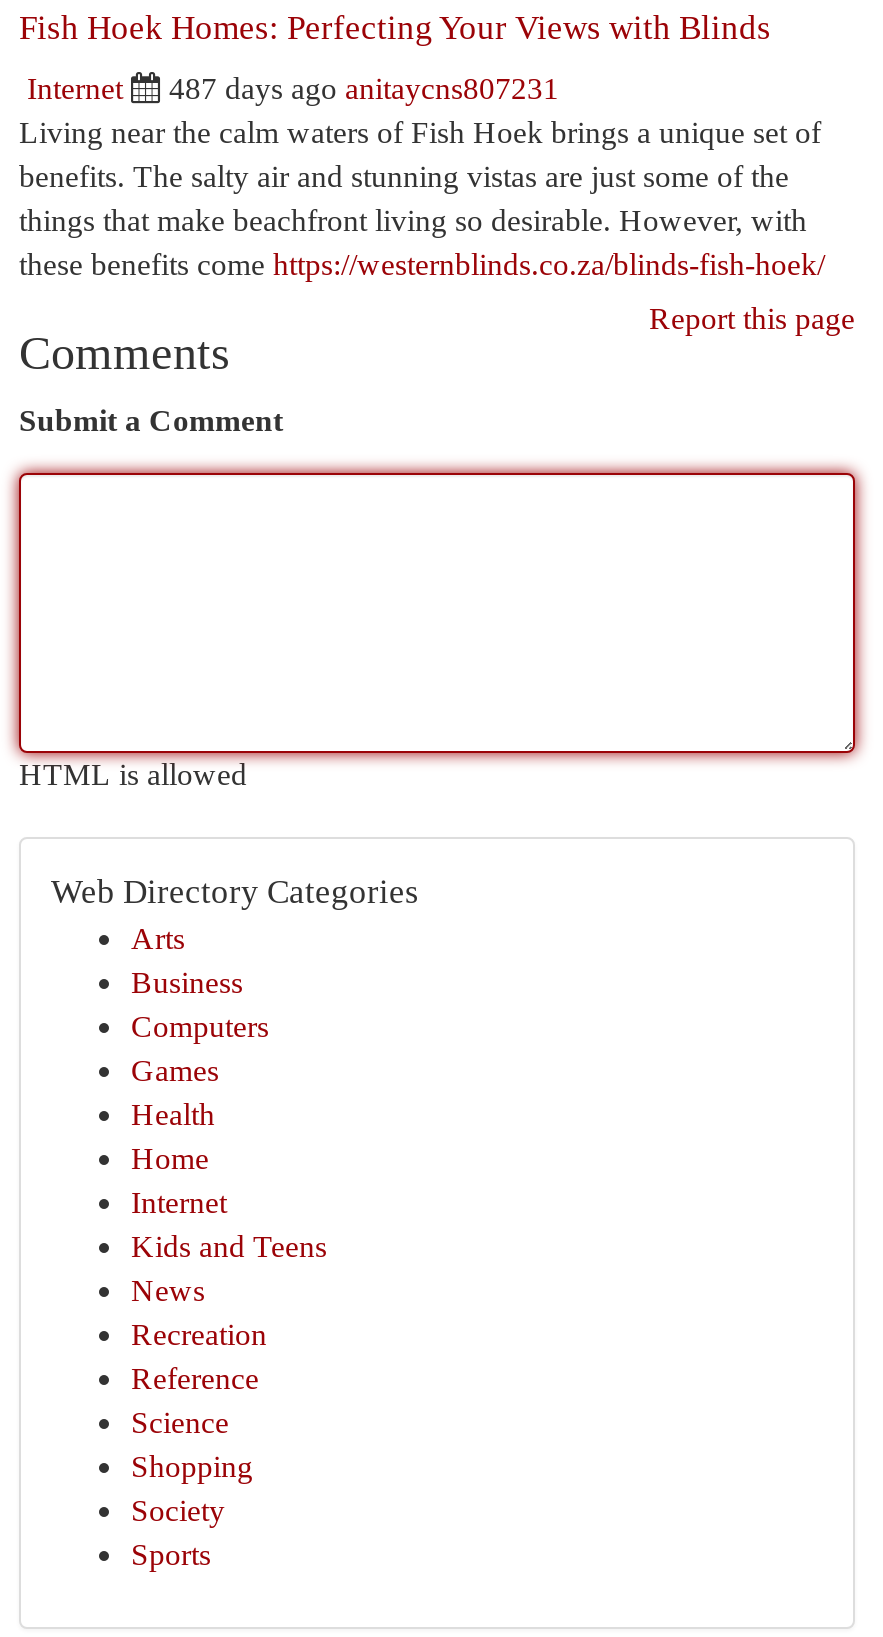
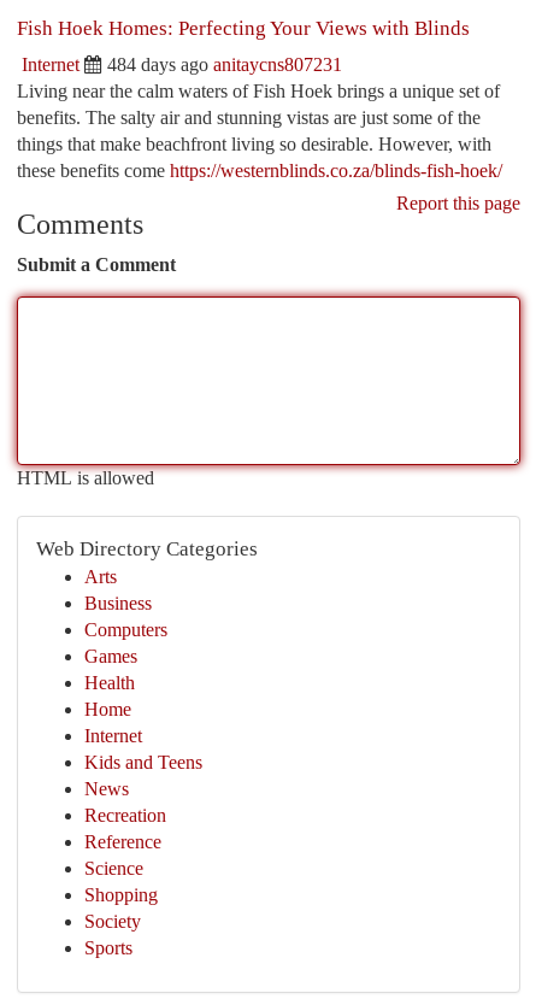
- 487 days ago anitaycns807231
+ 484 days ago anitaycns807231
